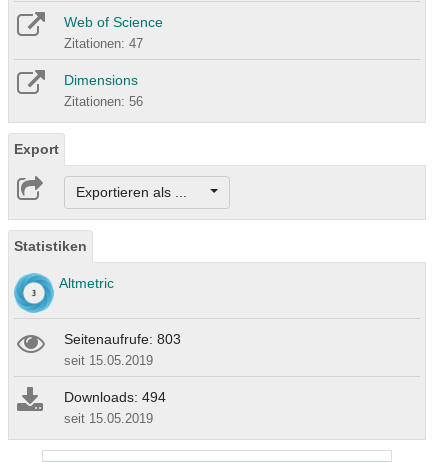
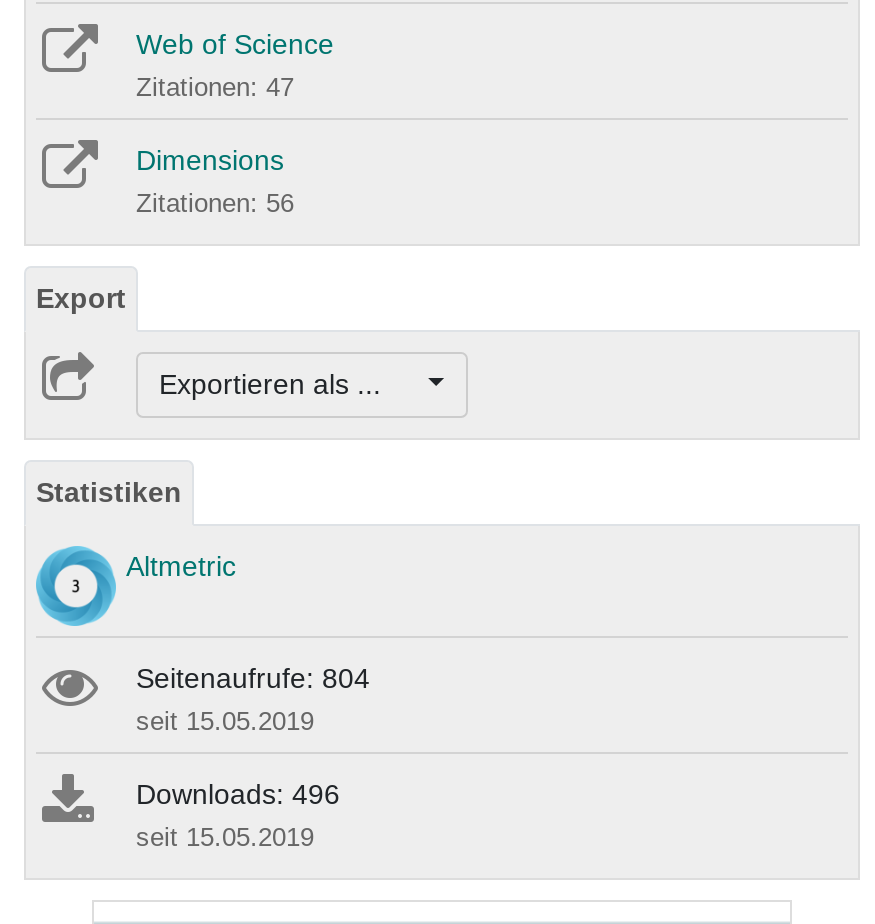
- Seitenaufrufe: 803
+ Seitenaufrufe: 804

- Downloads: 494
+ Downloads: 496
